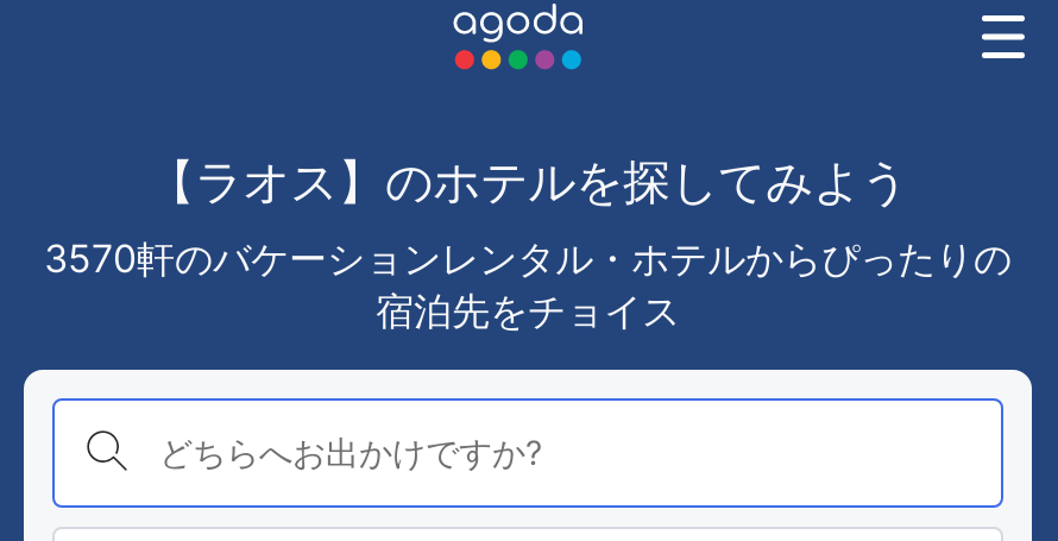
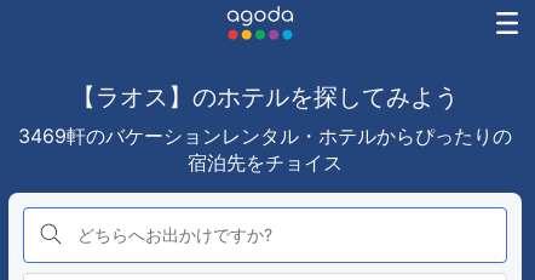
- 3570軒のバケーションレンタル・ホテルからぴったりの
+ 3469軒のバケーションレンタル・ホテルからぴったりの
